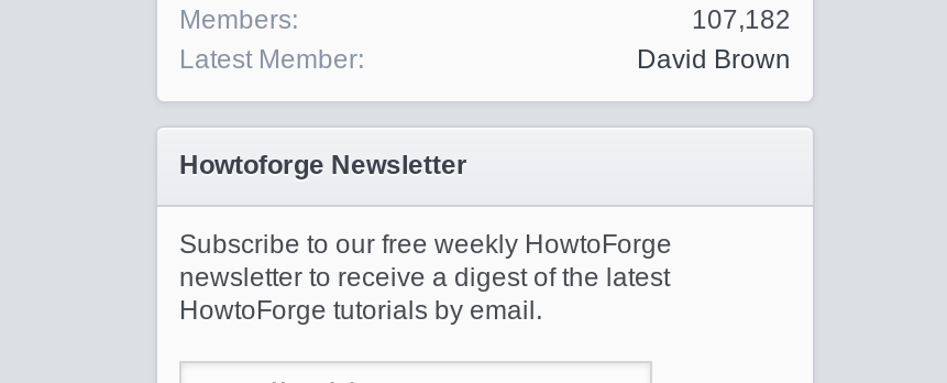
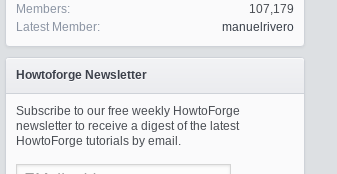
- 107,182
+ 107,179

- David Brown
+ manuelrivero
